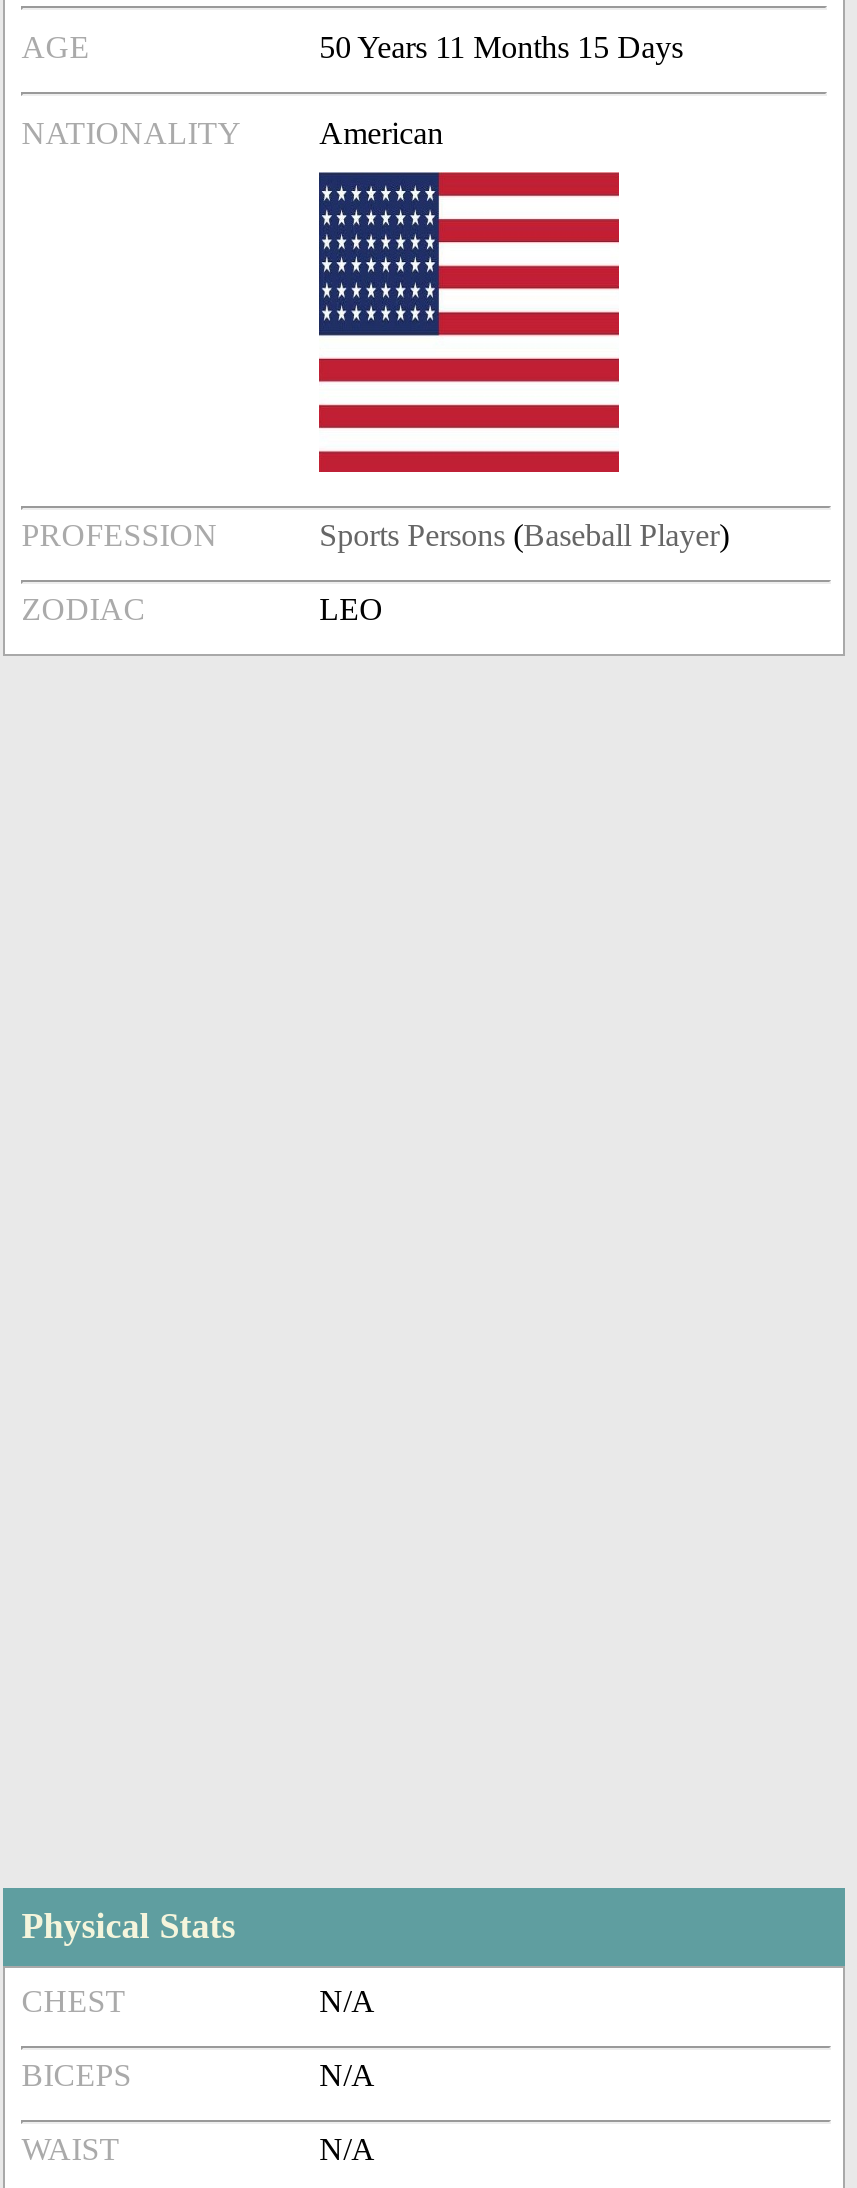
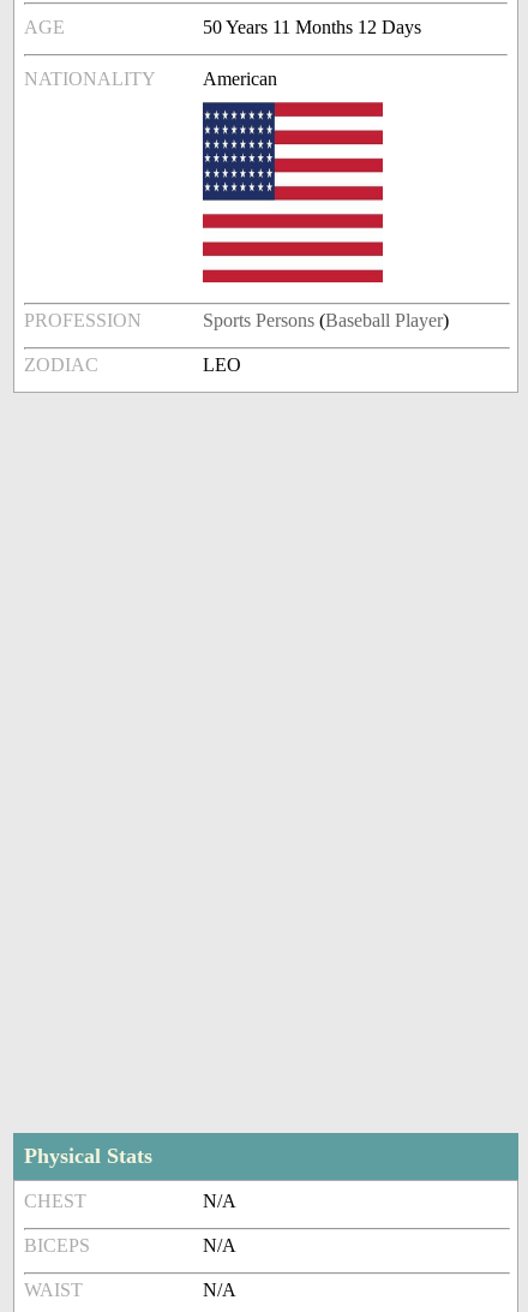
- 50 Years 11 Months 15 Days
+ 50 Years 11 Months 12 Days
